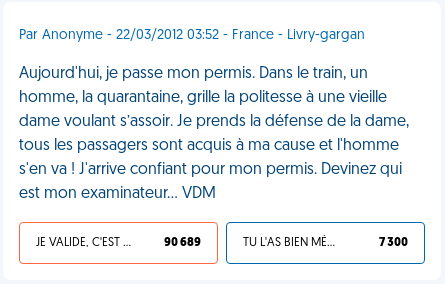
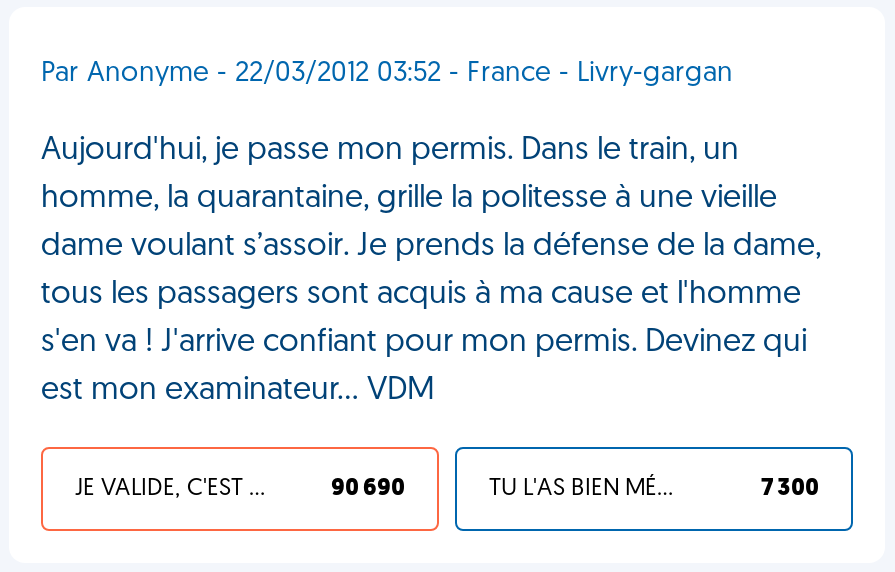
- 90 689
+ 90 690
